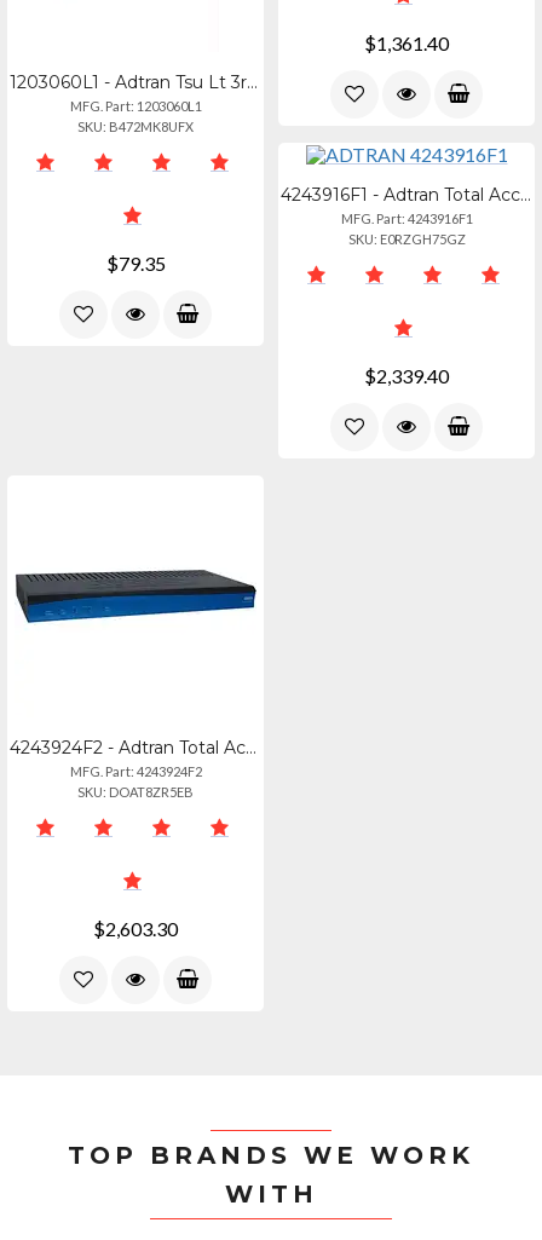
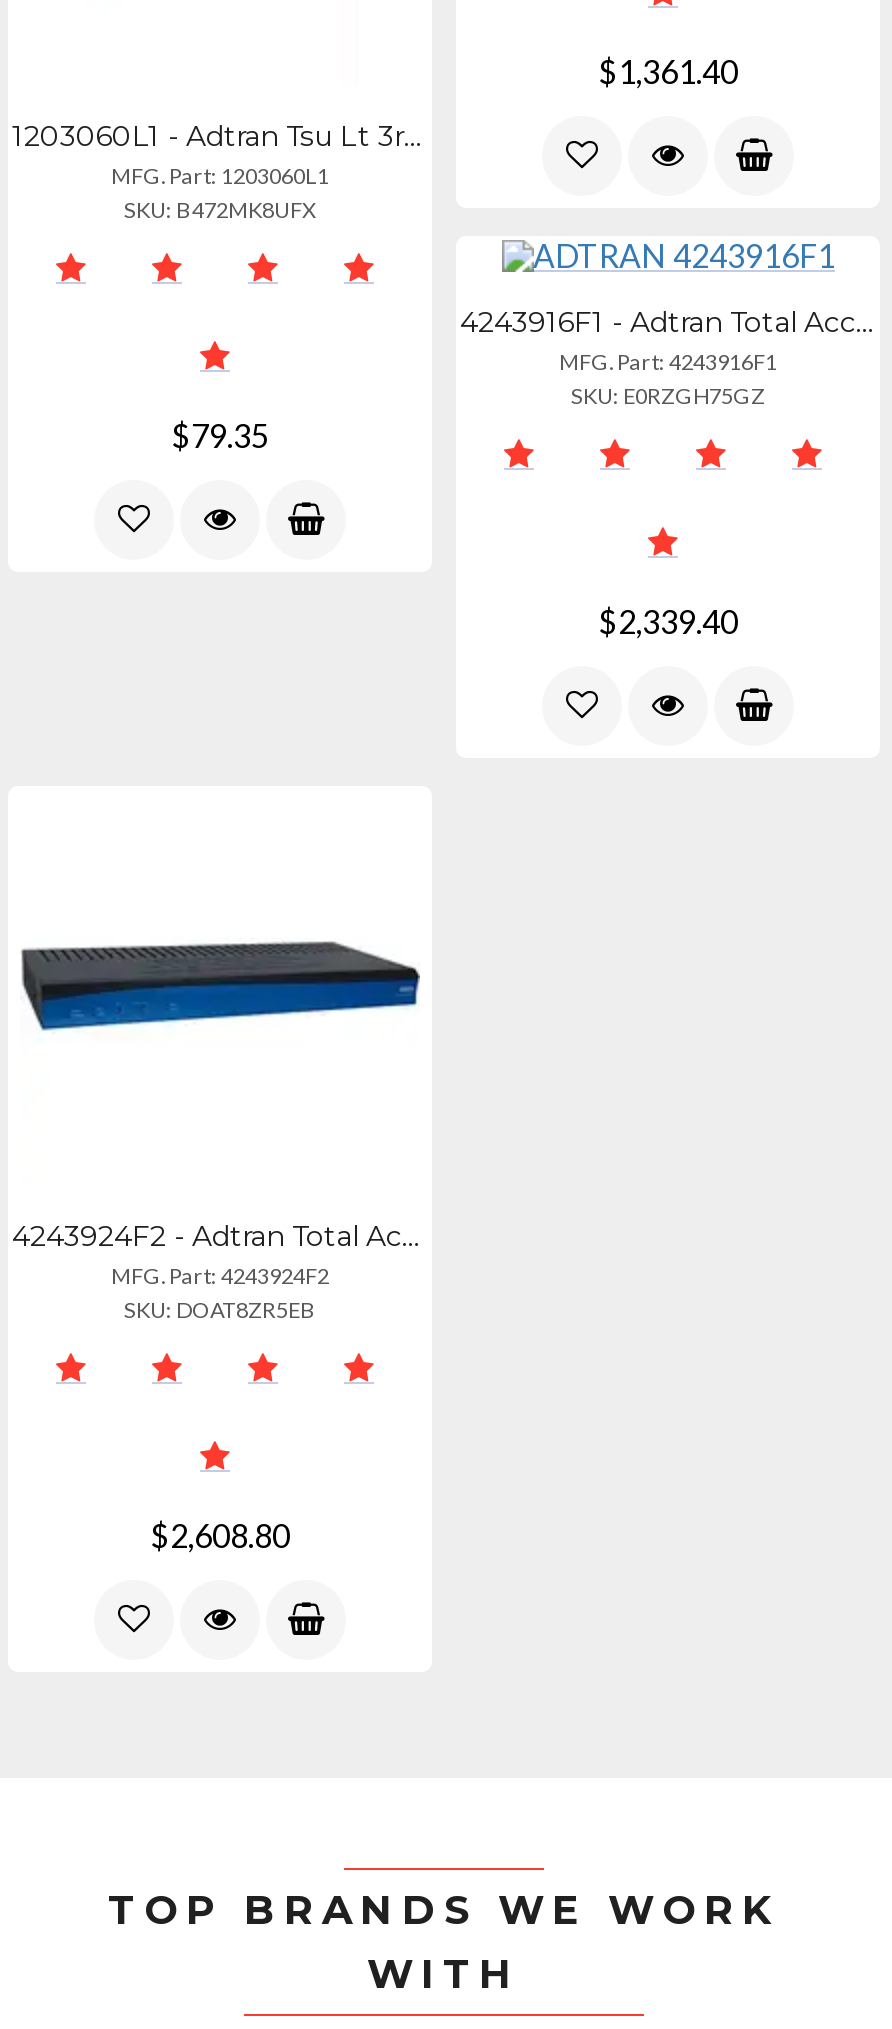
- $2,603.30
+ $2,608.80
